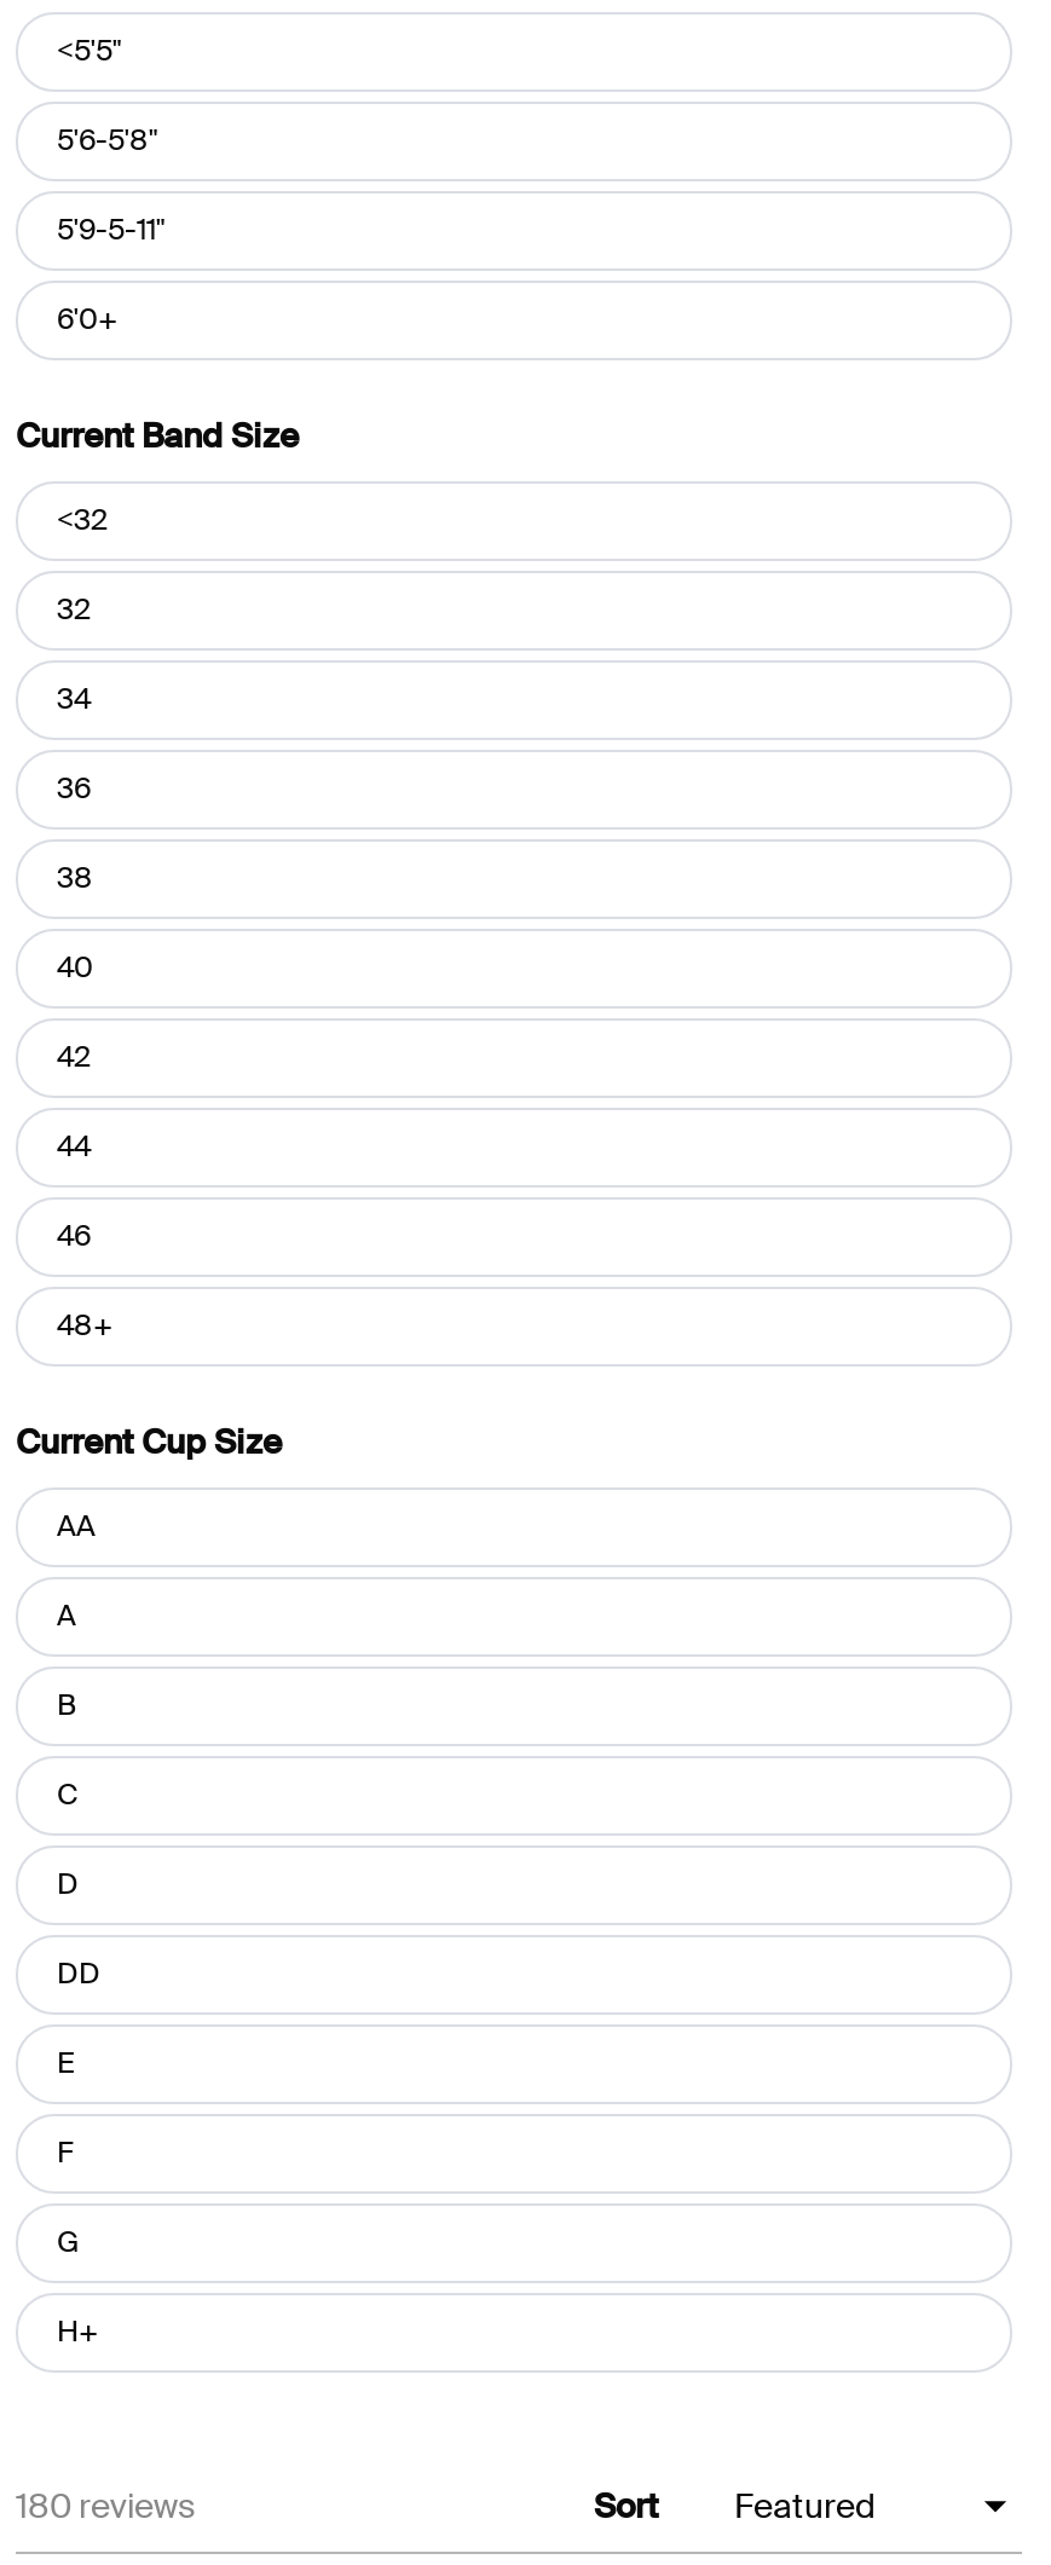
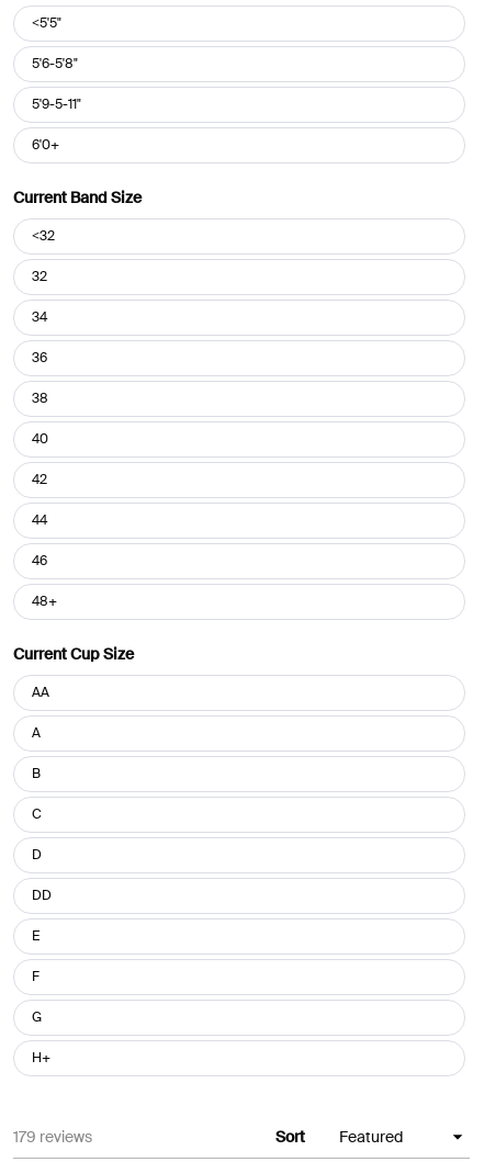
- 180 reviews
+ 179 reviews
